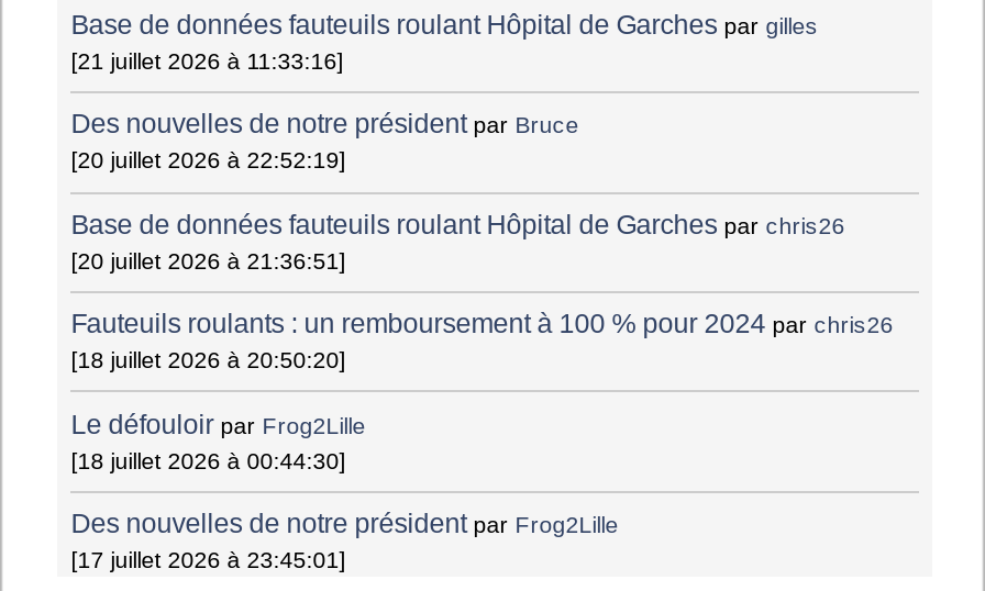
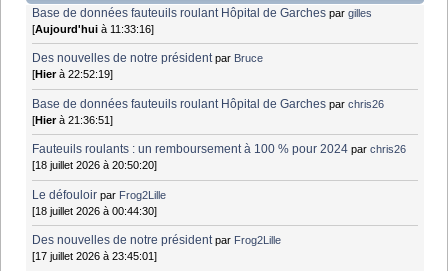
- [21 juillet 2026 à 11:33:16]
+ [Aujourd'hui à 11:33:16]

- [20 juillet 2026 à 22:52:19]
+ [Hier à 22:52:19]

- [20 juillet 2026 à 21:36:51]
+ [Hier à 21:36:51]
